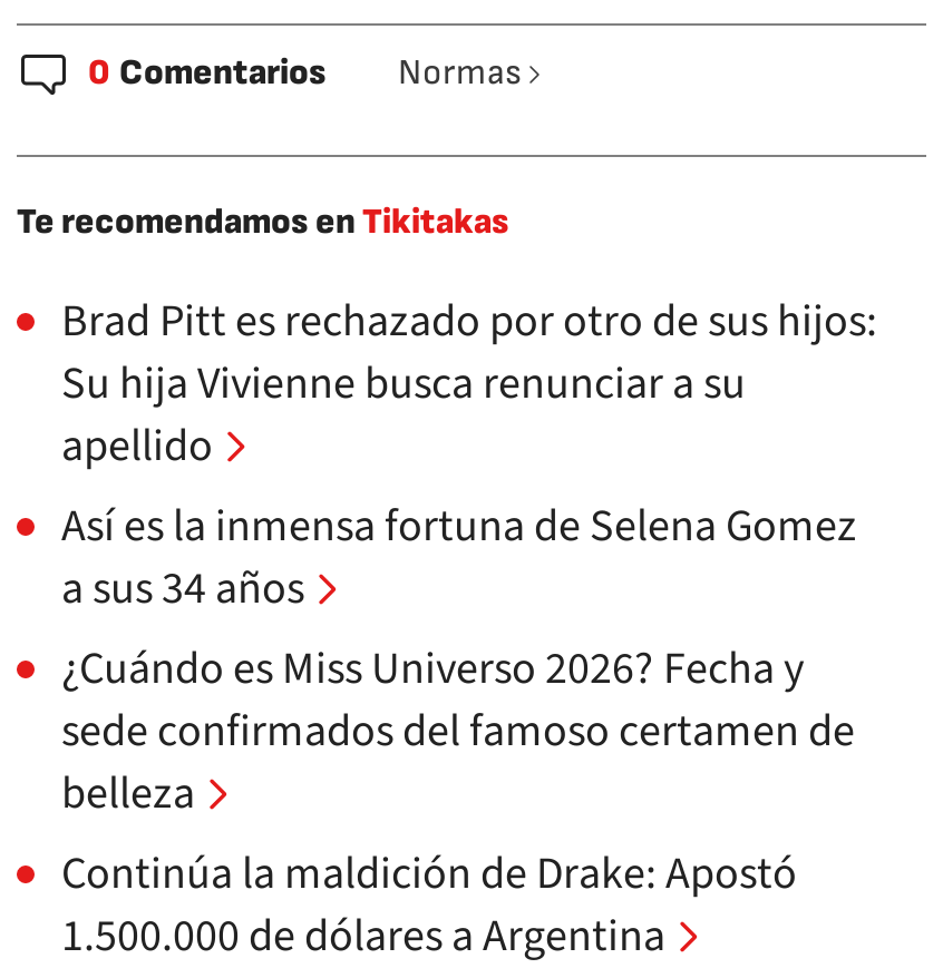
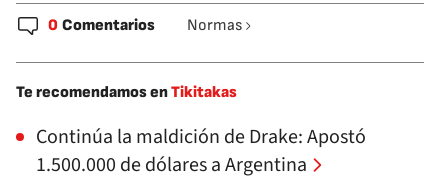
- Brad Pitt es rechazado por otro de sus hijos:
- Su hija Vivienne busca renunciar a su
- apellido
- Así es la inmensa fortuna de Selena Gomez
- a sus 34 años
- ¿Cuándo es Miss Universo 2026? Fecha y
- sede confirmados del famoso certamen de
- belleza
